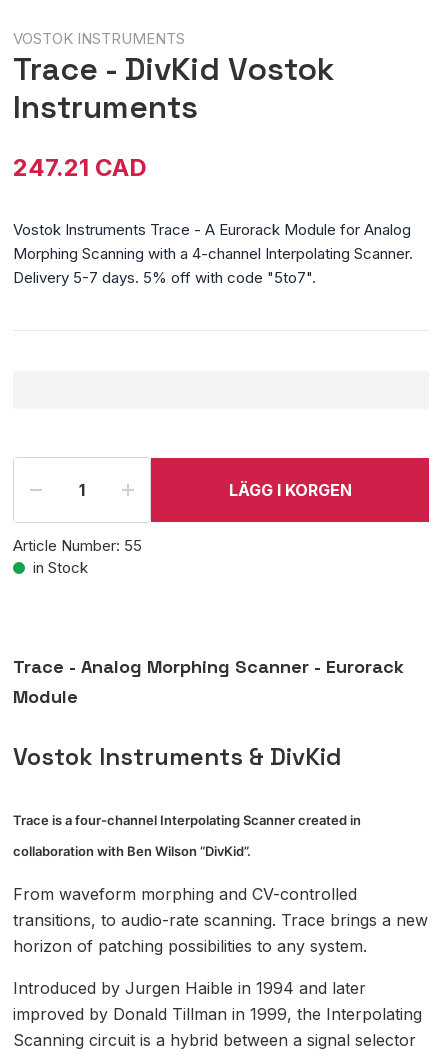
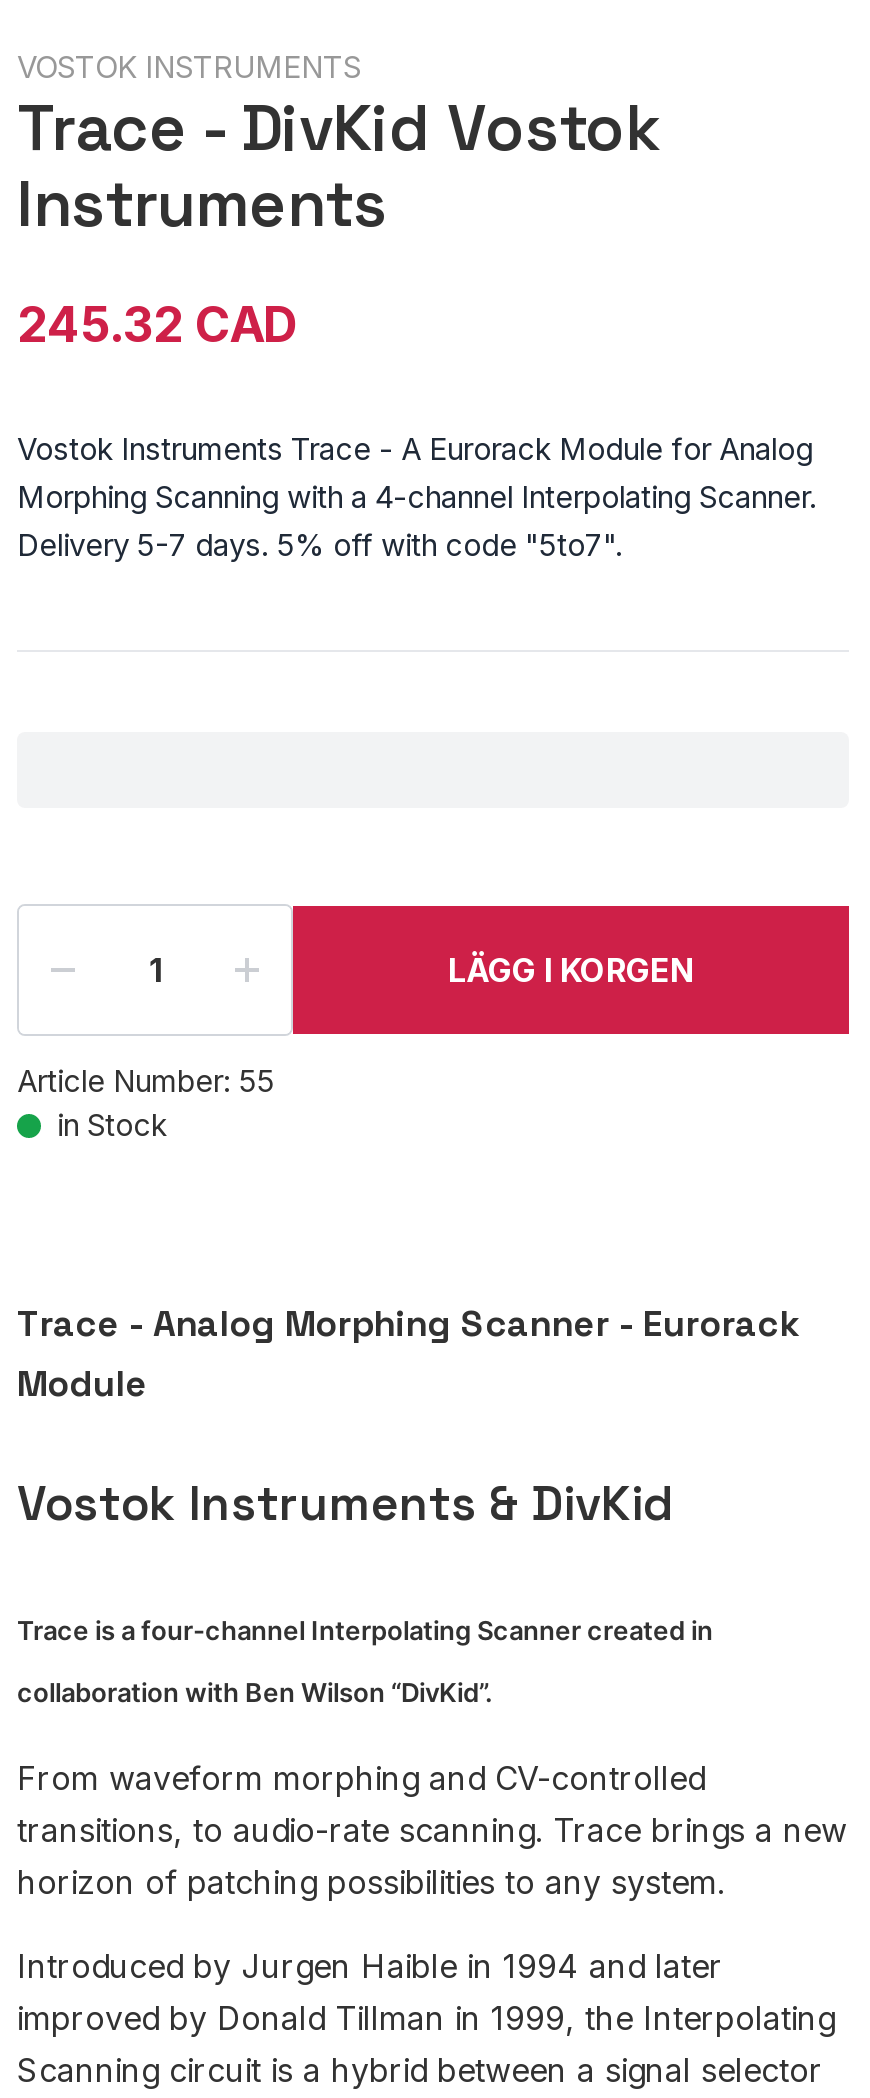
- 247.21 CAD
+ 245.32 CAD
